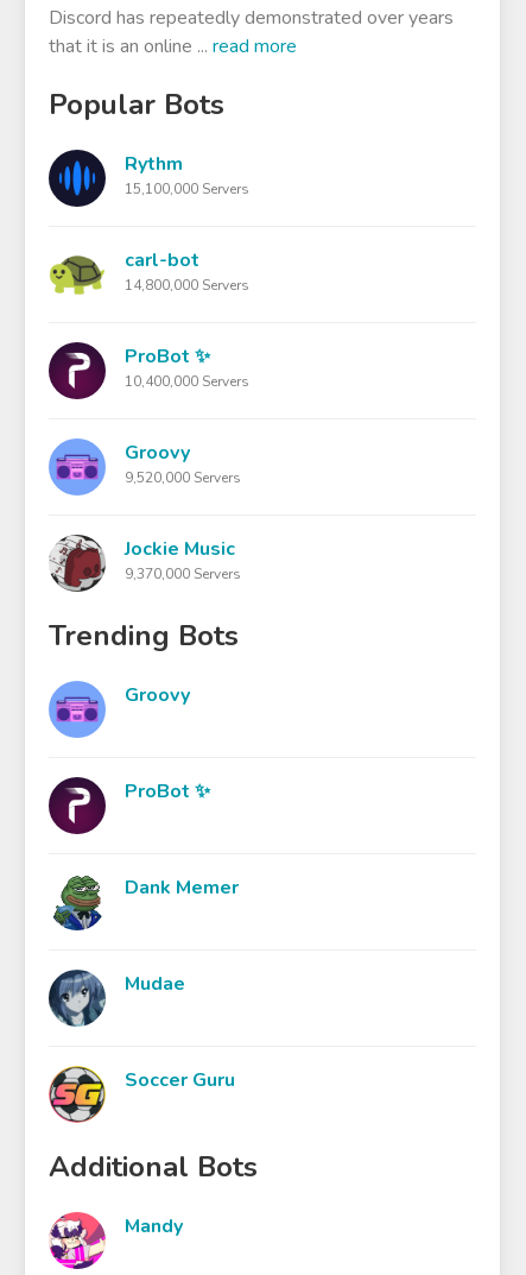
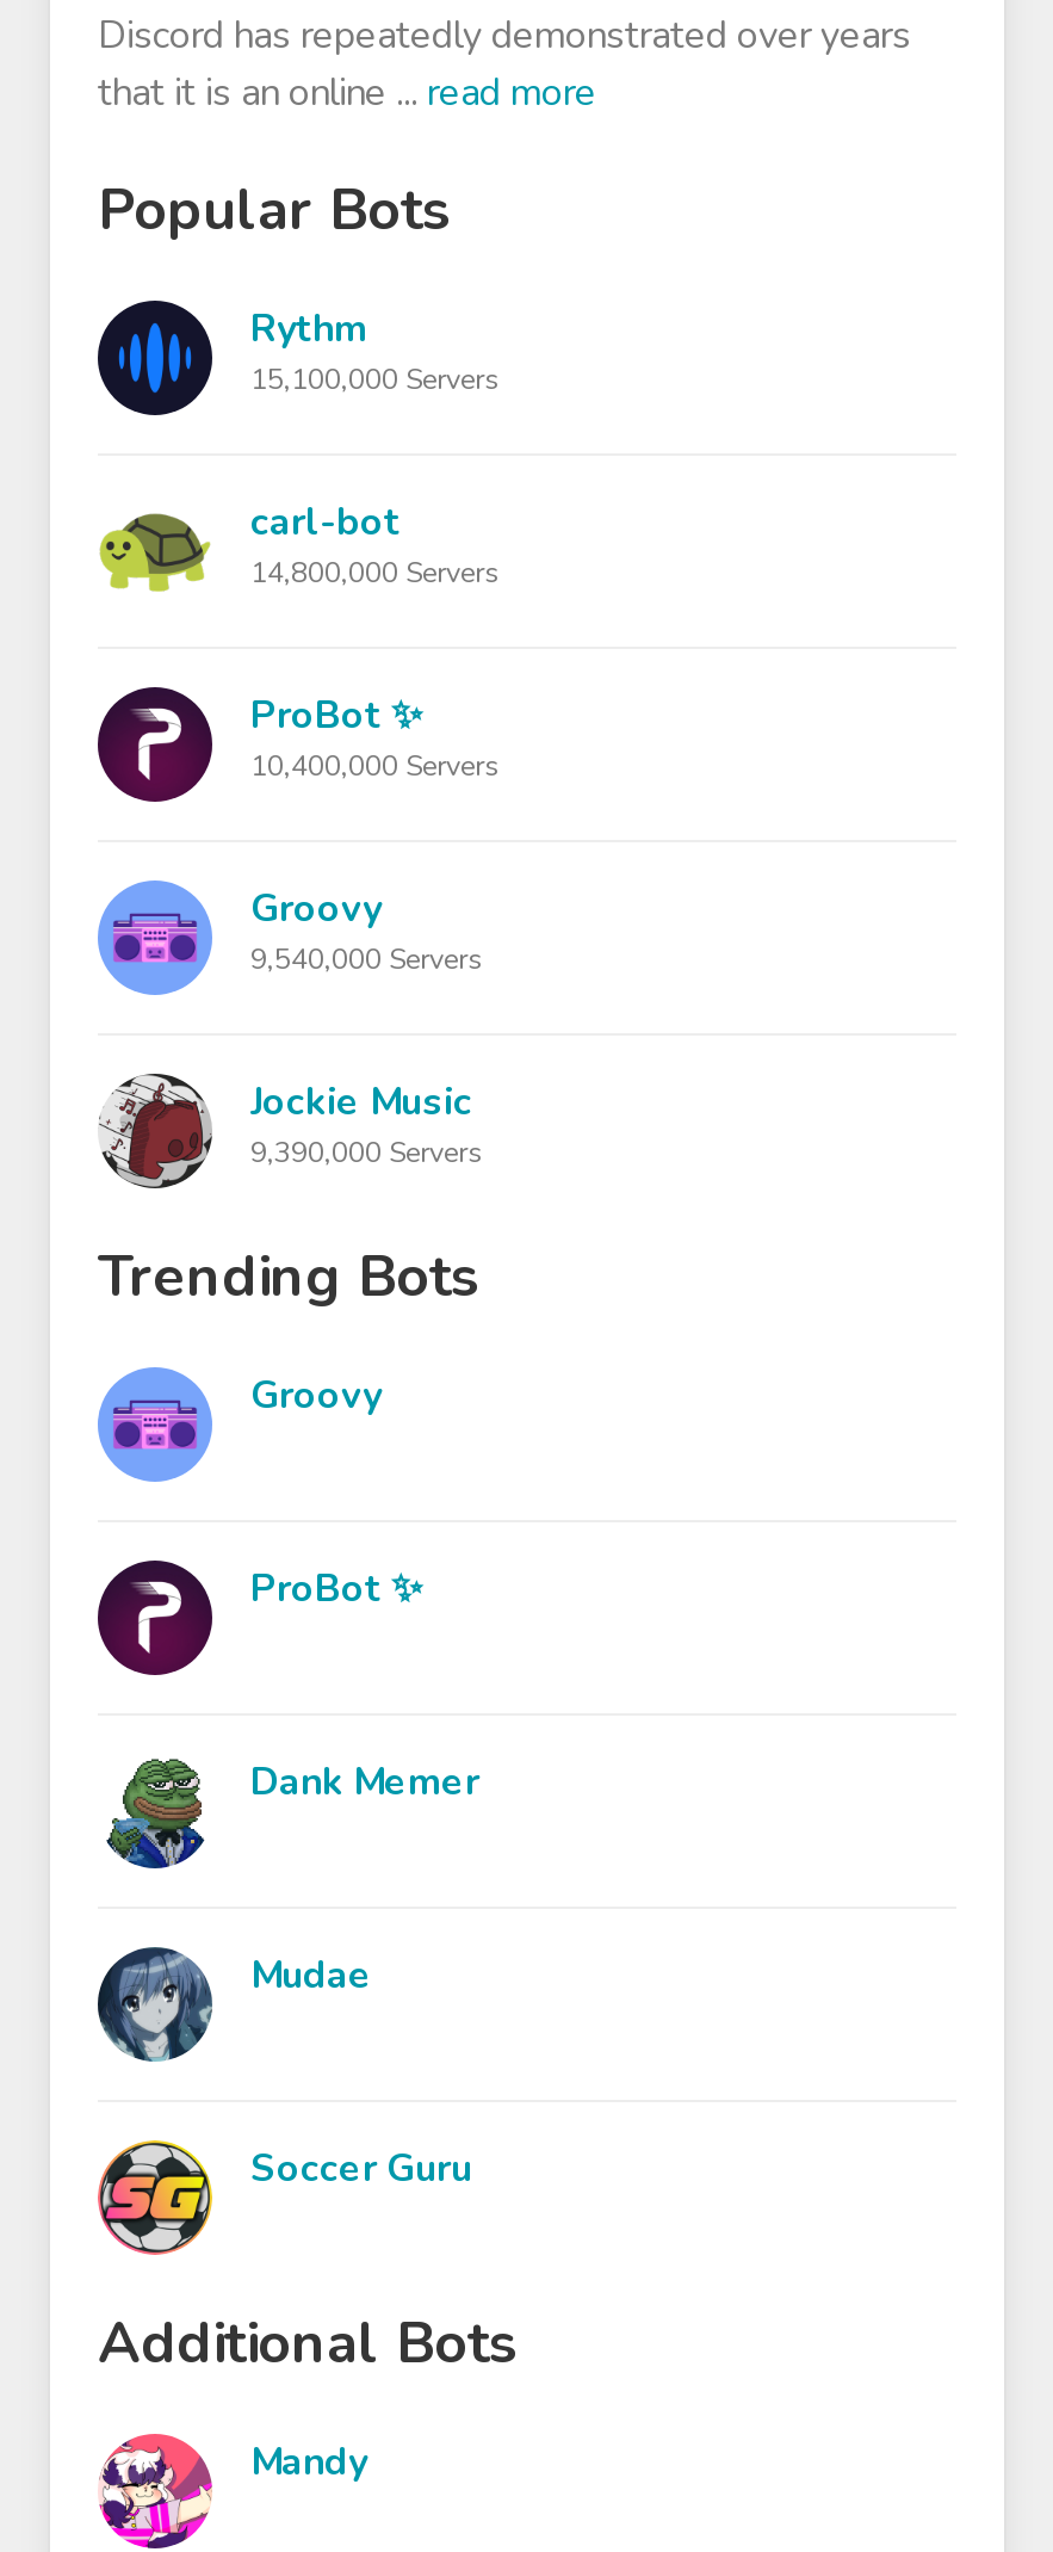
- 9,520,000 Servers
+ 9,540,000 Servers

- 9,370,000 Servers
+ 9,390,000 Servers
